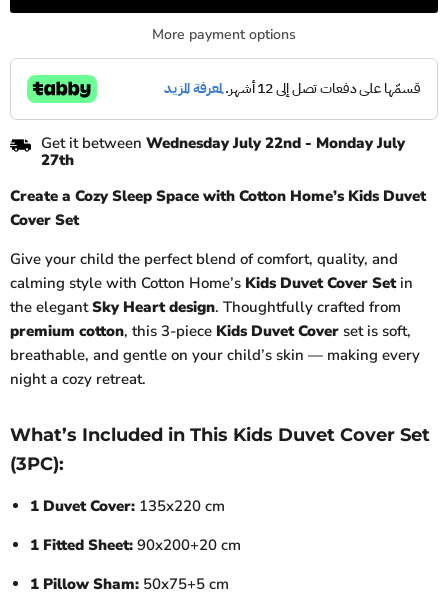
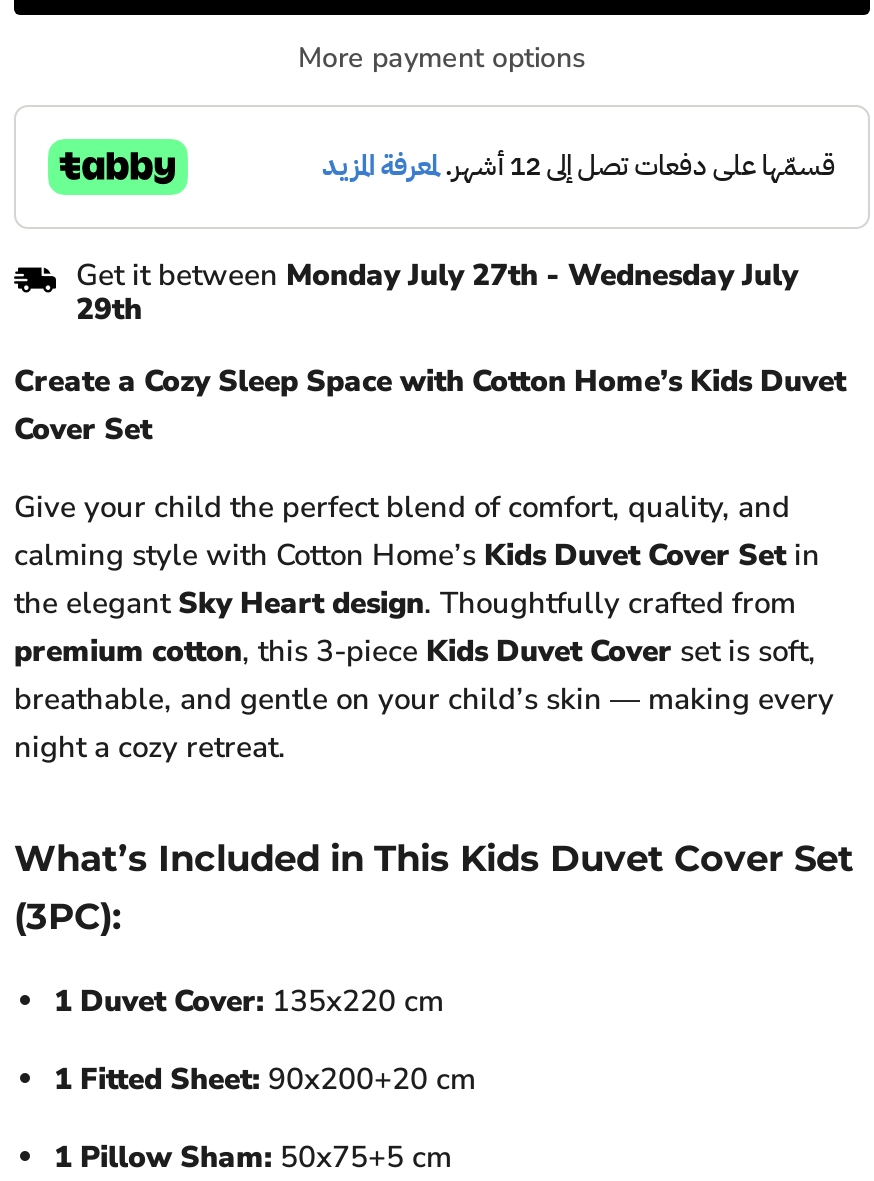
- Get it between Wednesday July 22nd - Monday July
- 27th
+ Get it between Monday July 27th - Wednesday July
+ 29th
